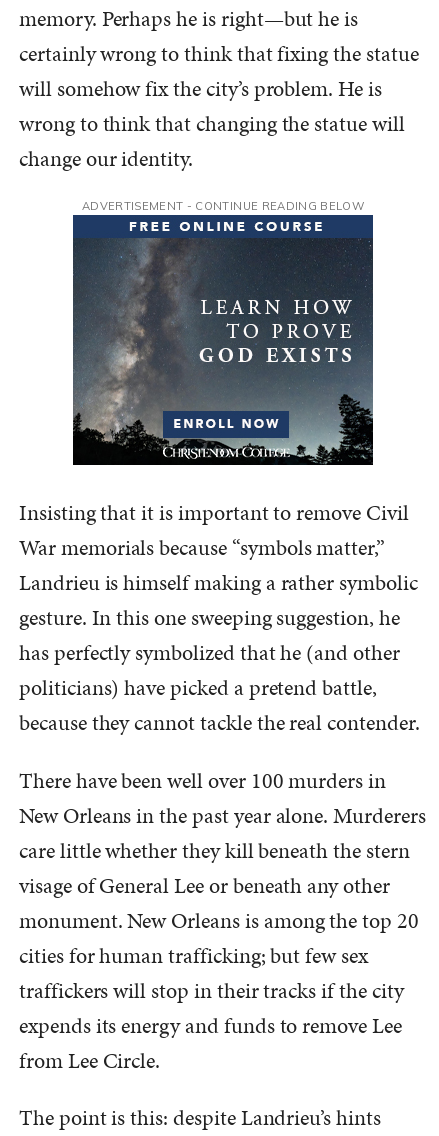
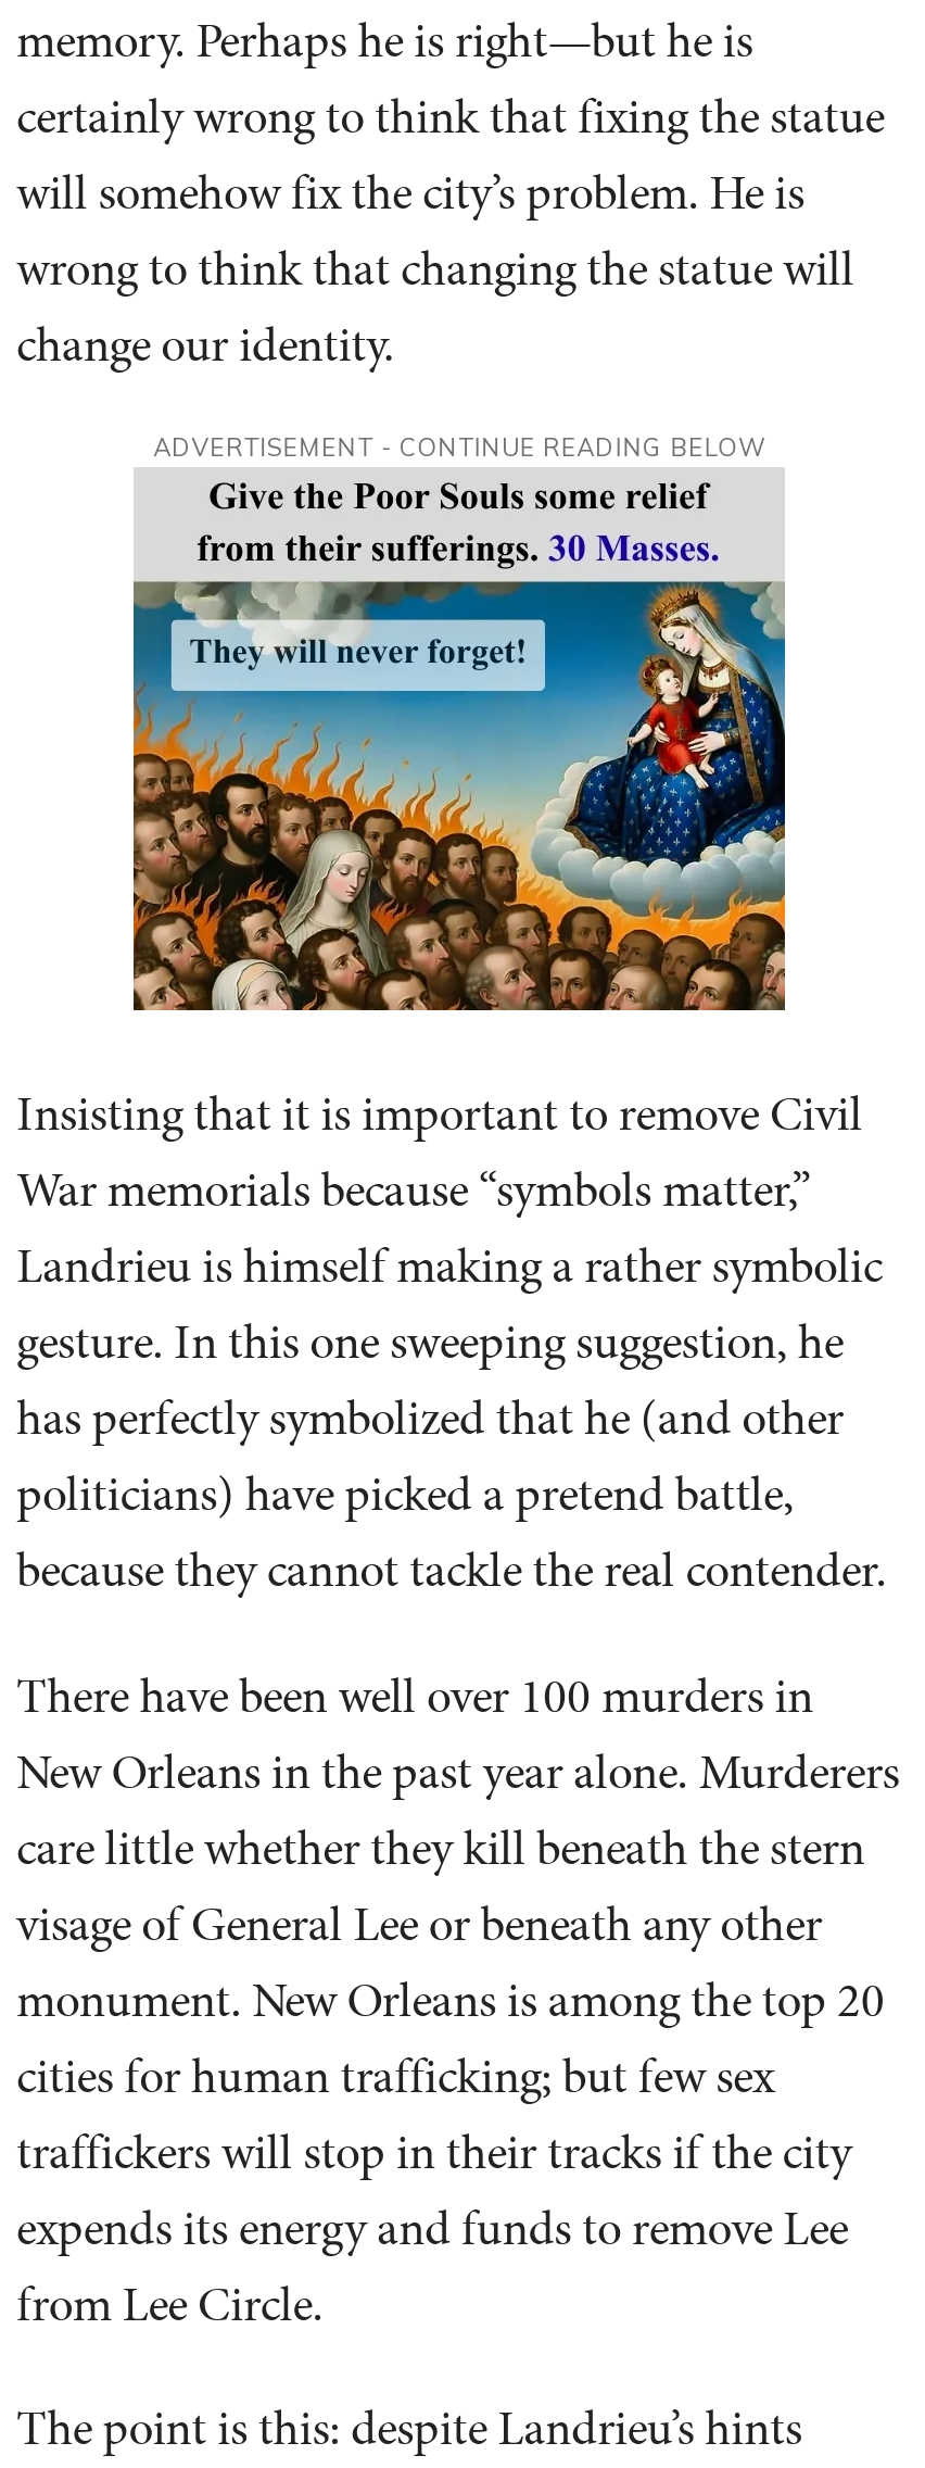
- [image]
+ [image]
